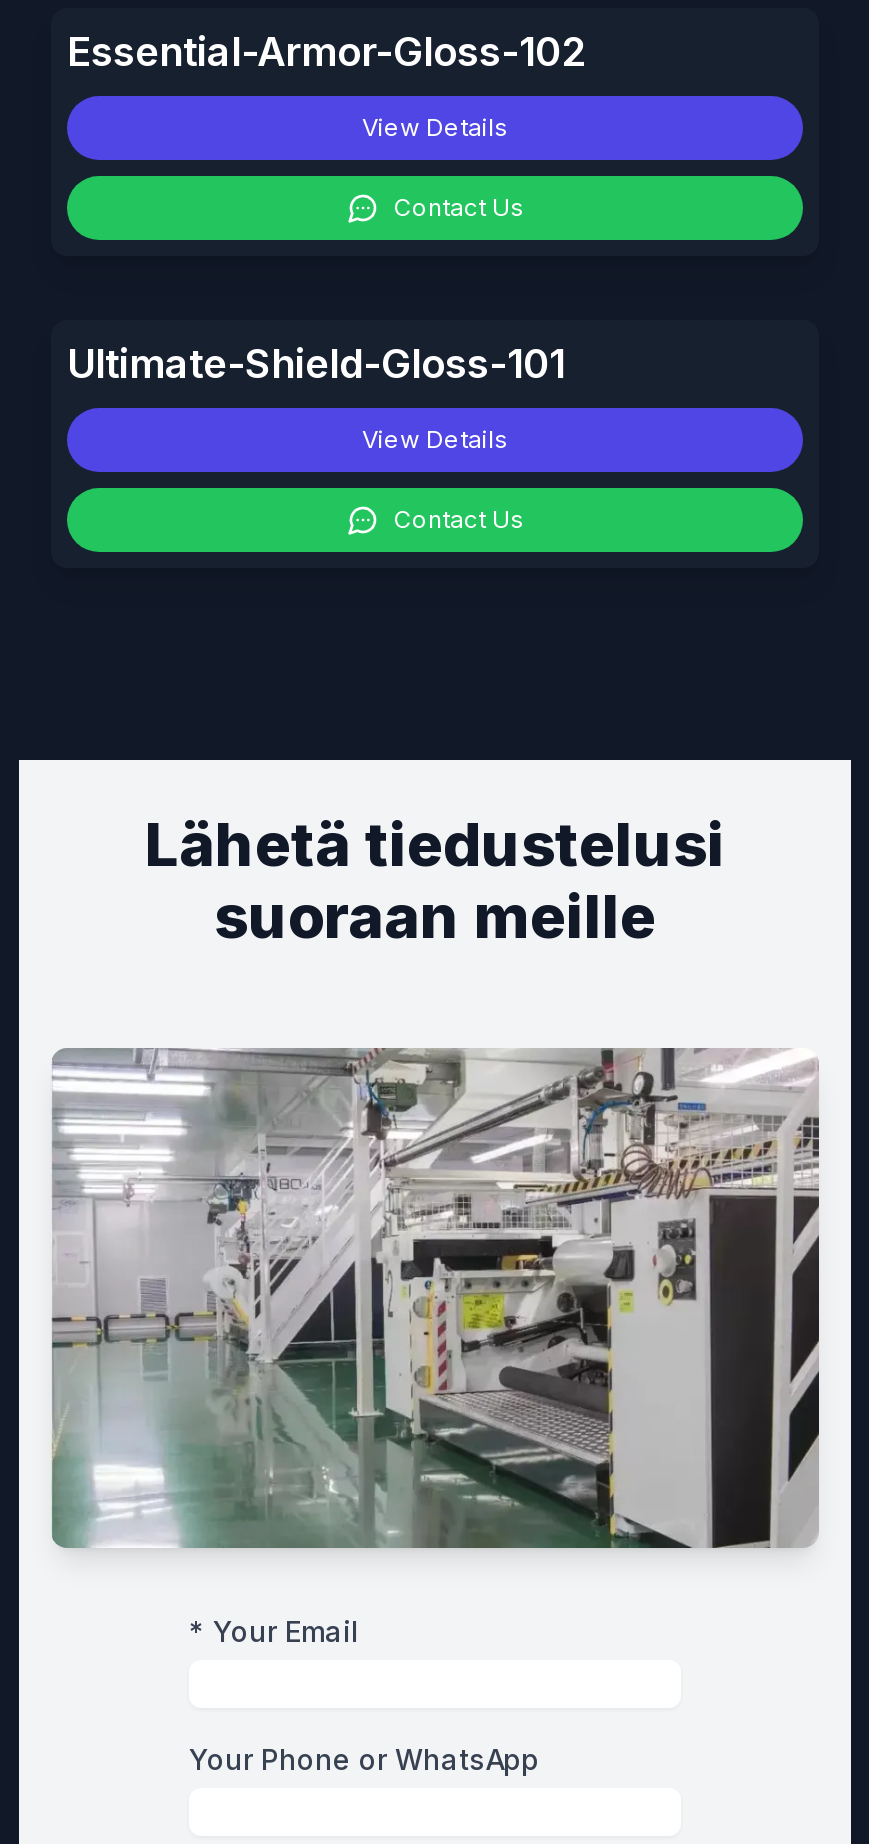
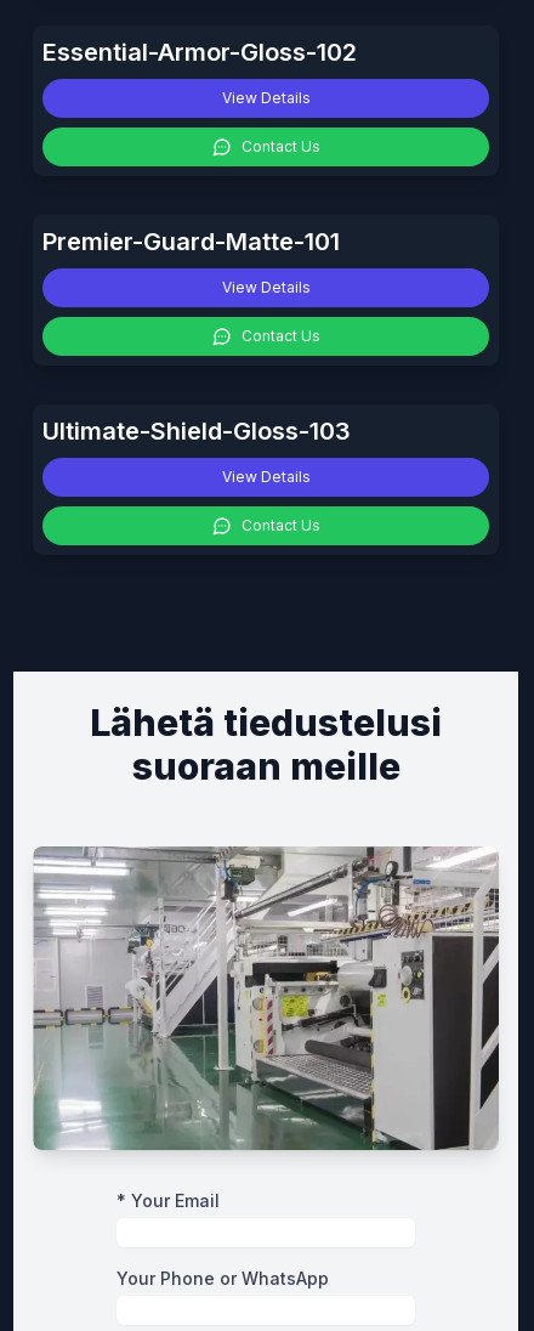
- Ultimate-Shield-Gloss-101
+ Premier-Guard-Matte-101
+ View Details
+ Contact Us
+ Ultimate-Shield-Gloss-103
